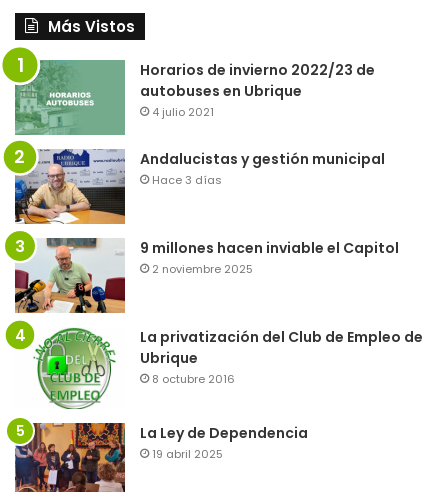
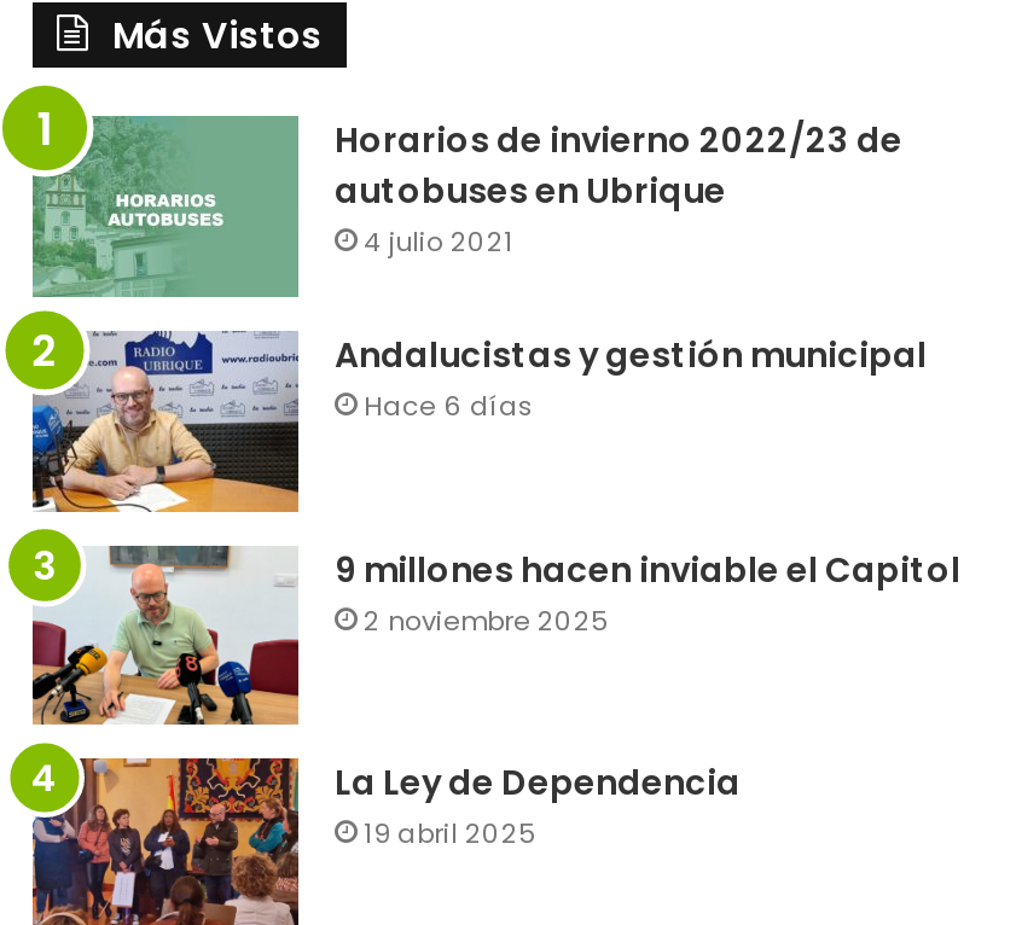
- Hace 3 días
+ Hace 6 días

- [image]
- La privatización del Club de Empleo de
- Ubrique
- 8 octubre 2016
